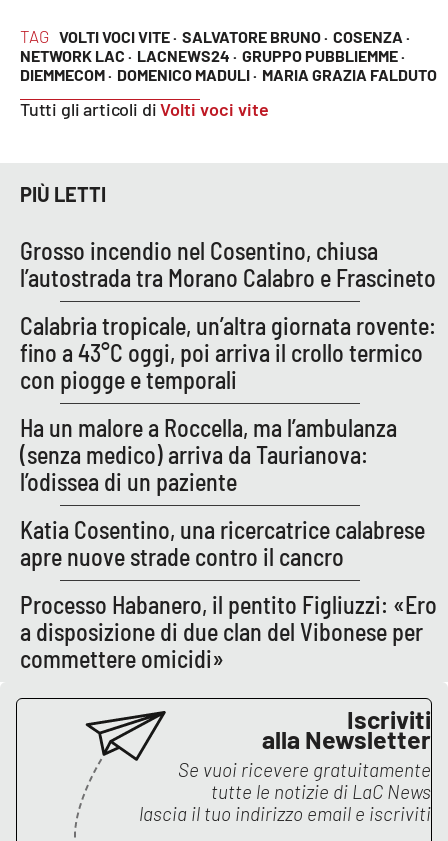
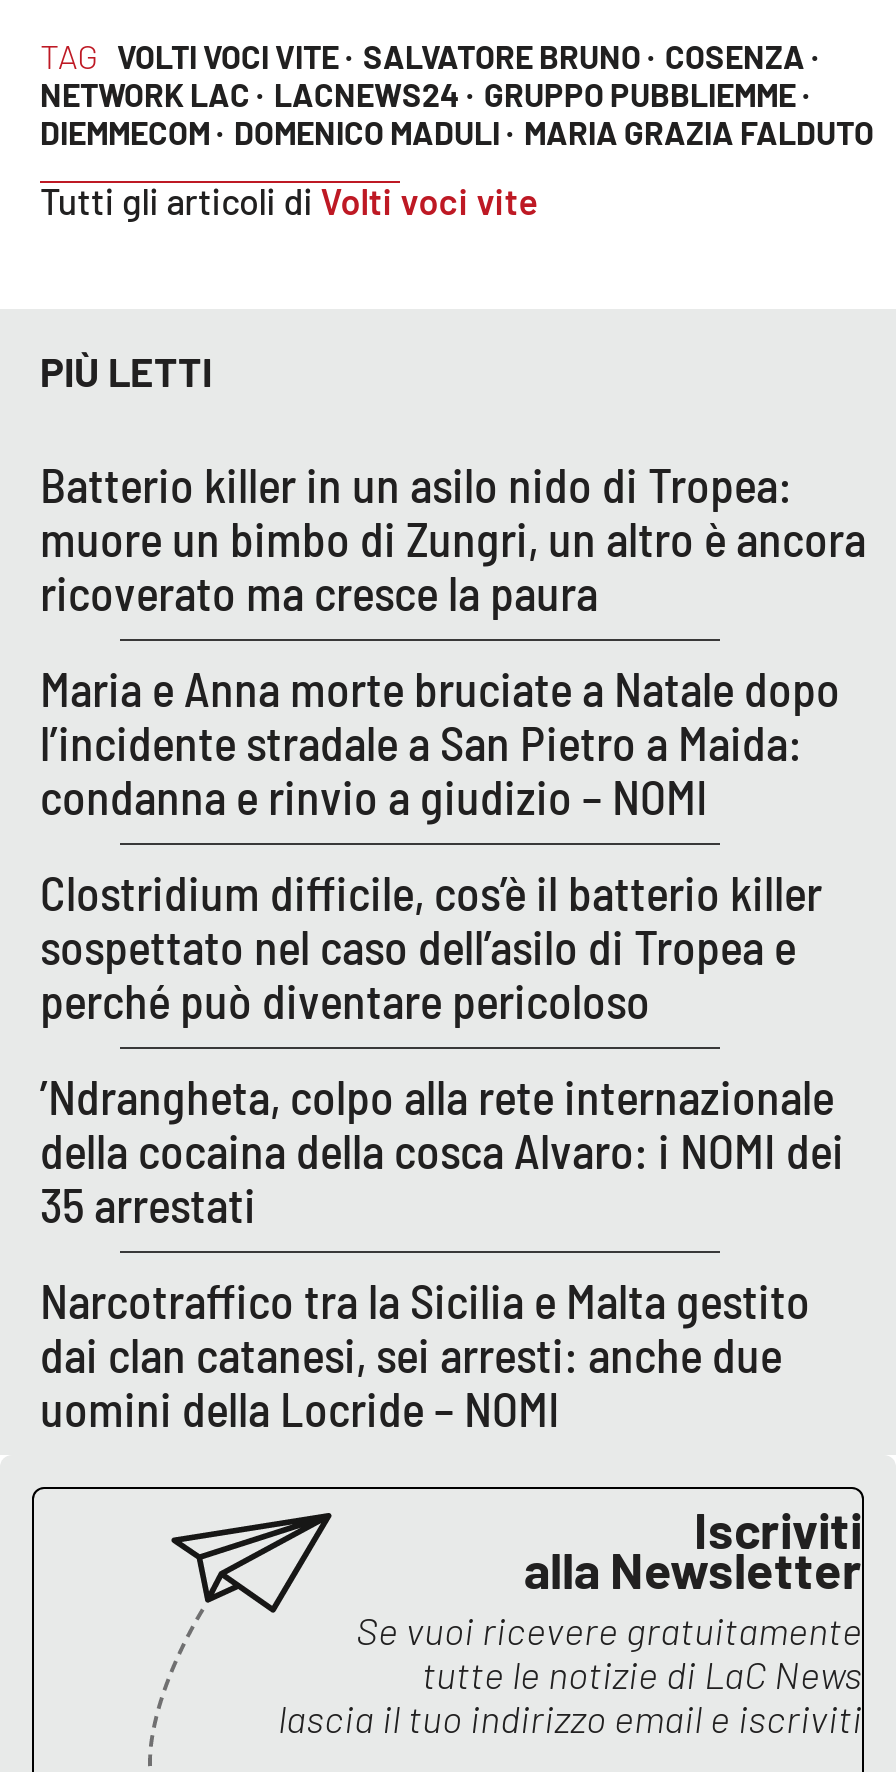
- Grosso incendio nel Cosentino, chiusa
- l’autostrada tra Morano Calabro e Frascineto
+ Batterio killer in un asilo nido di Tropea:
+ muore un bimbo di Zungri, un altro è ancora
+ ricoverato ma cresce la paura

- Calabria tropicale, un’altra giornata rovente:
- fino a 43°C oggi, poi arriva il crollo termico
- con piogge e temporali
+ Maria e Anna morte bruciate a Natale dopo
+ l’incidente stradale a San Pietro a Maida:
+ condanna e rinvio a giudizio – NOMI

- Ha un malore a Roccella, ma l’ambulanza
- (senza medico) arriva da Taurianova:
- l’odissea di un paziente
+ Clostridium difficile, cos’è il batterio killer
+ sospettato nel caso dell’asilo di Tropea e
+ perché può diventare pericoloso

- Katia Cosentino, una ricercatrice calabrese
- apre nuove strade contro il cancro
+ ’Ndrangheta, colpo alla rete internazionale
+ della cocaina della cosca Alvaro: i NOMI dei
+ 35 arrestati

- Processo Habanero, il pentito Figliuzzi: «Ero
- a disposizione di due clan del Vibonese per
- commettere omicidi»
+ Narcotraffico tra la Sicilia e Malta gestito
+ dai clan catanesi, sei arresti: anche due
+ uomini della Locride – NOMI
